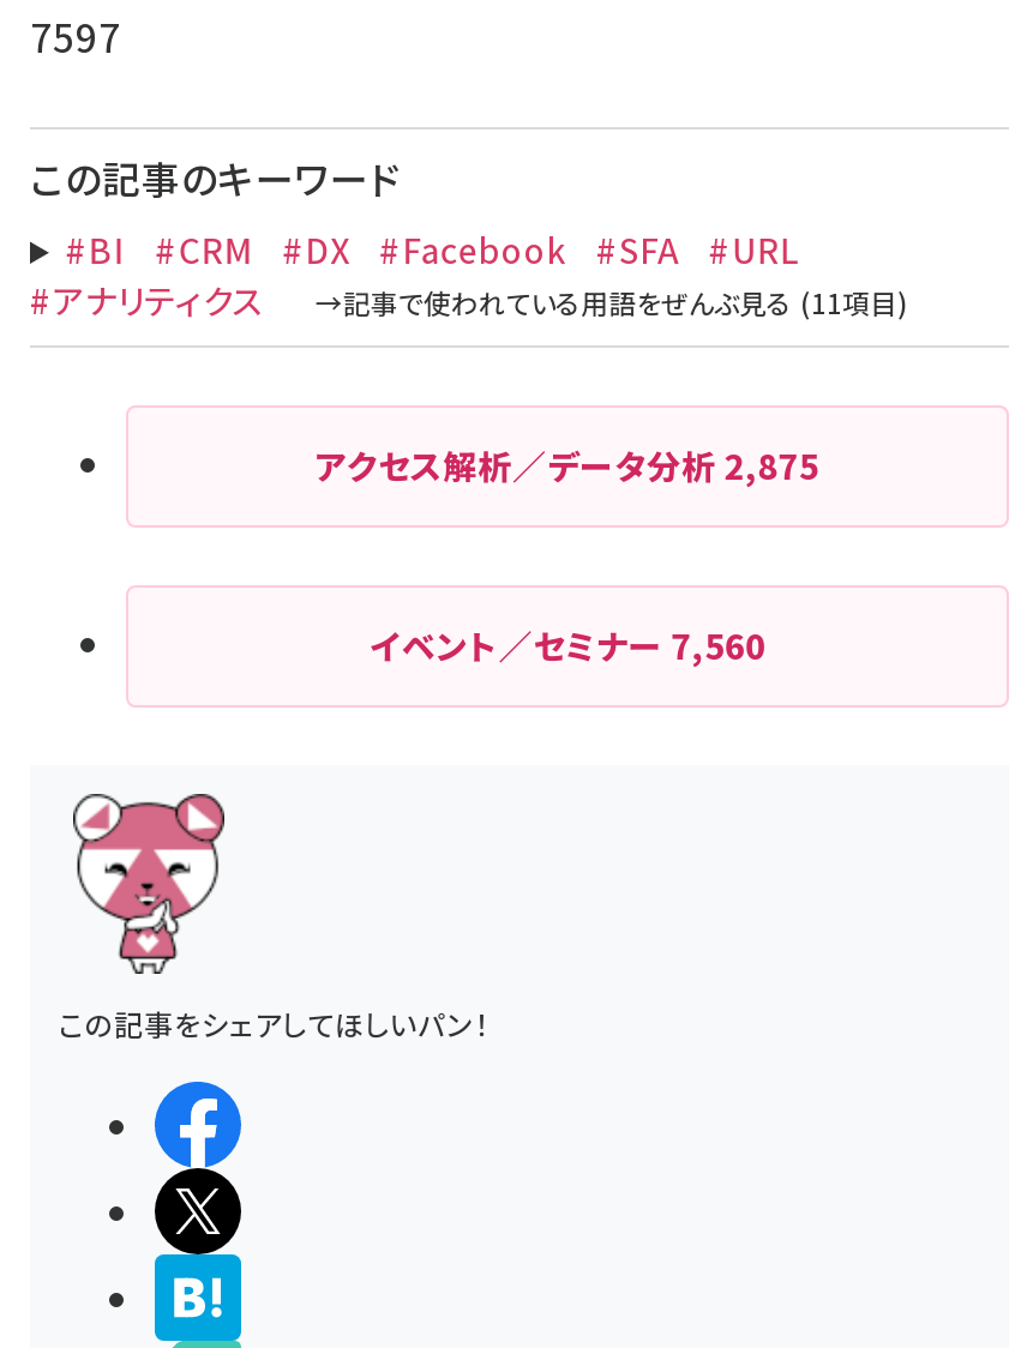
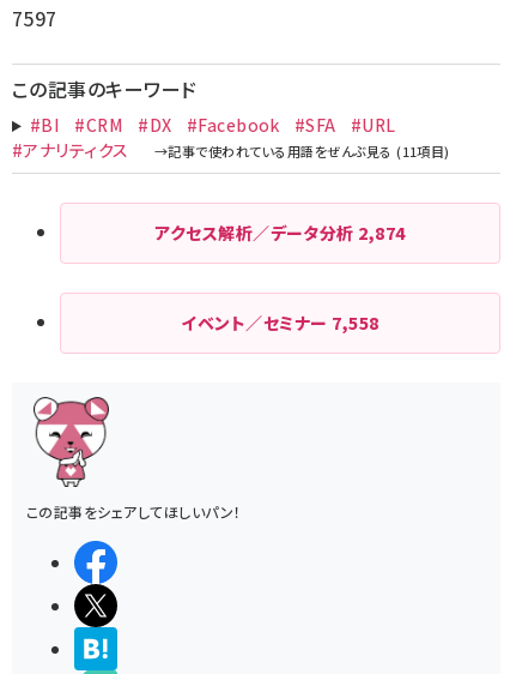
- アクセス解析／データ分析2,875
+ アクセス解析／データ分析2,874

- イベント／セミナー7,560
+ イベント／セミナー7,558
